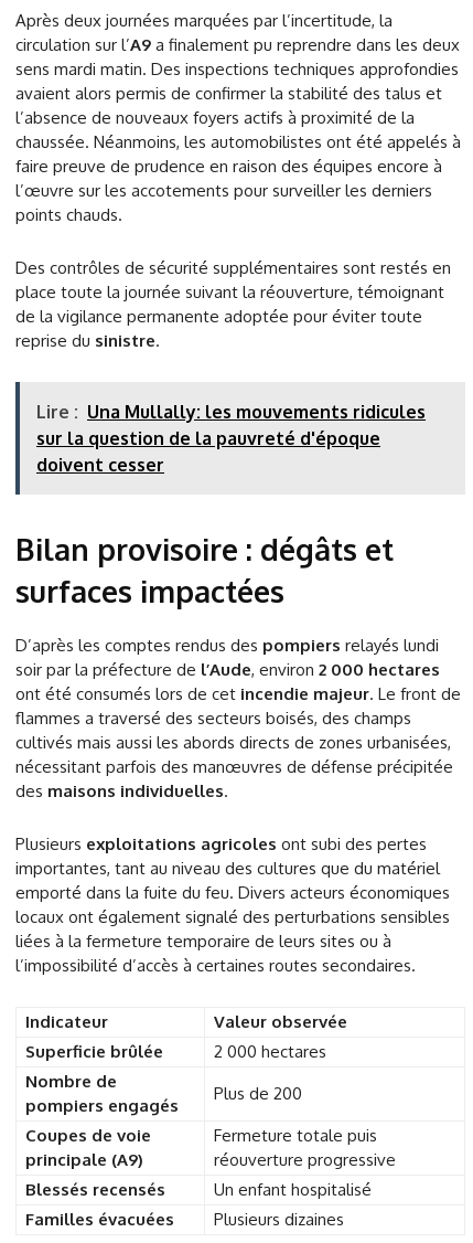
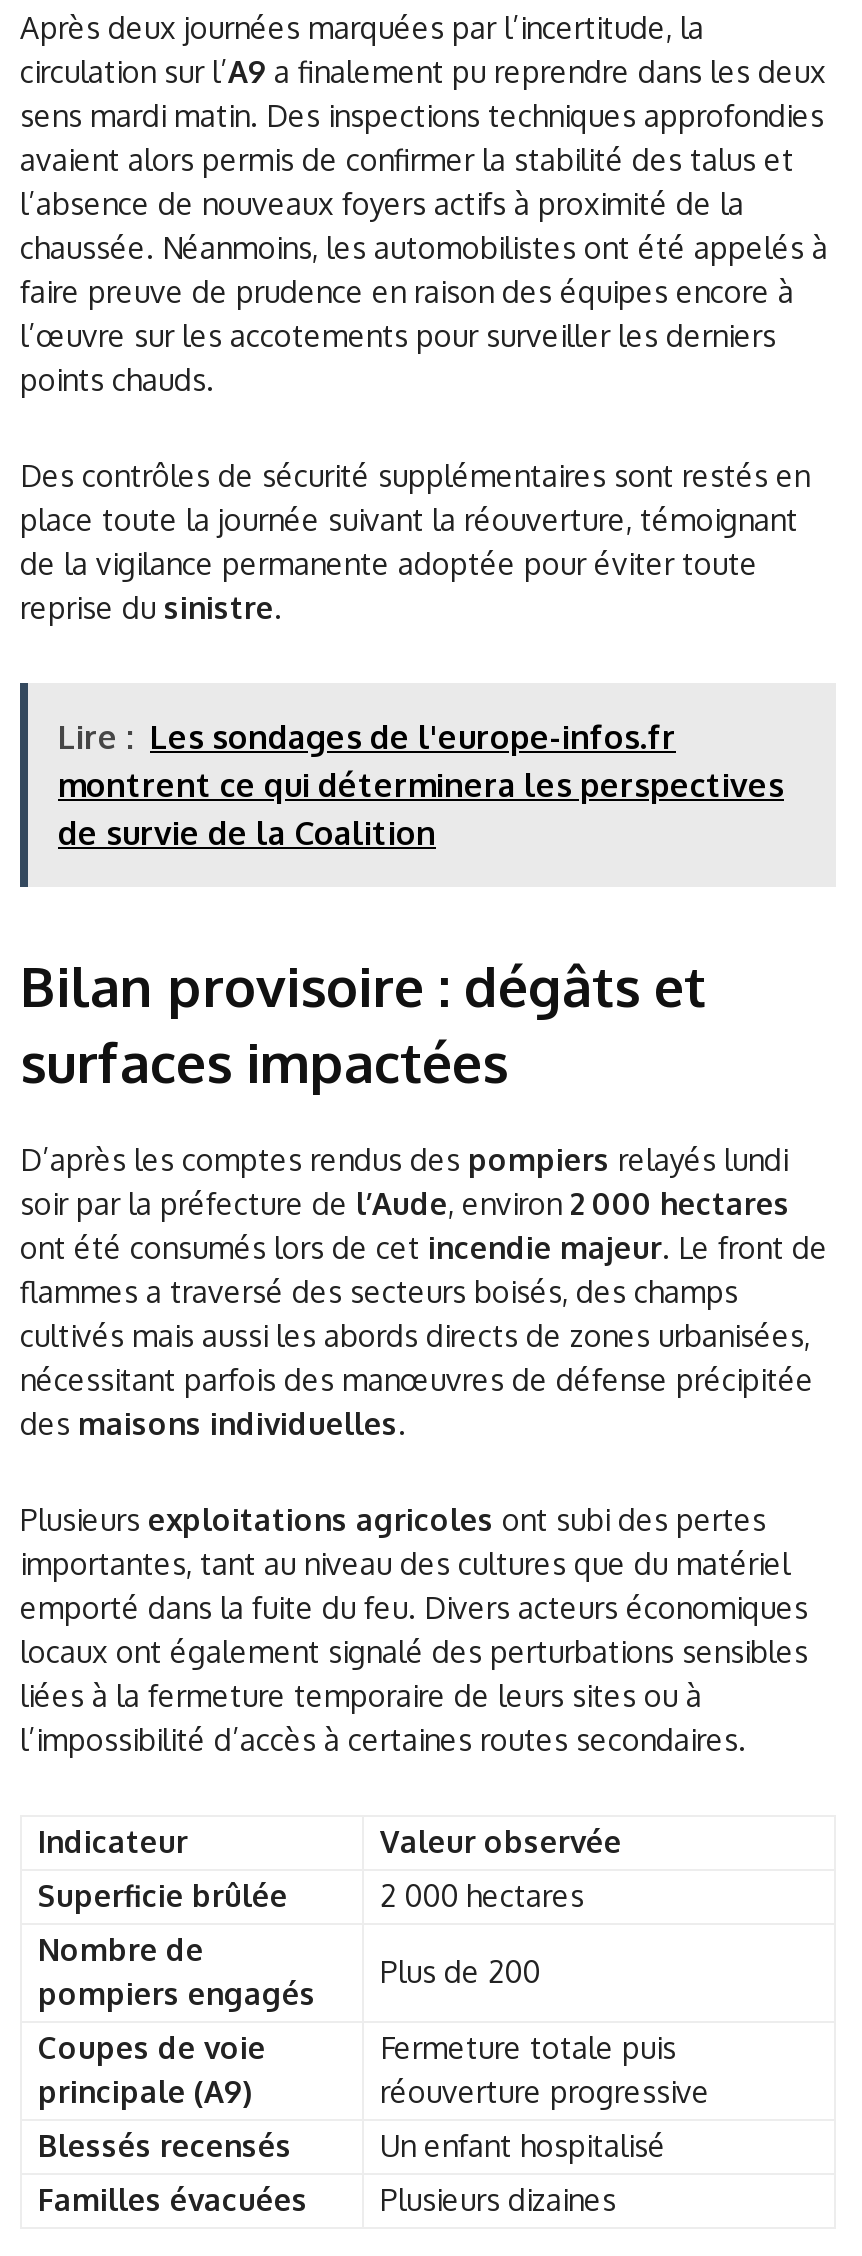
- Lire : Una Mullally: les mouvements ridicules
- sur la question de la pauvreté d'époque
- doivent cesser
+ Lire : Les sondages de l'europe-infos.fr
+ montrent ce qui déterminera les perspectives
+ de survie de la Coalition
